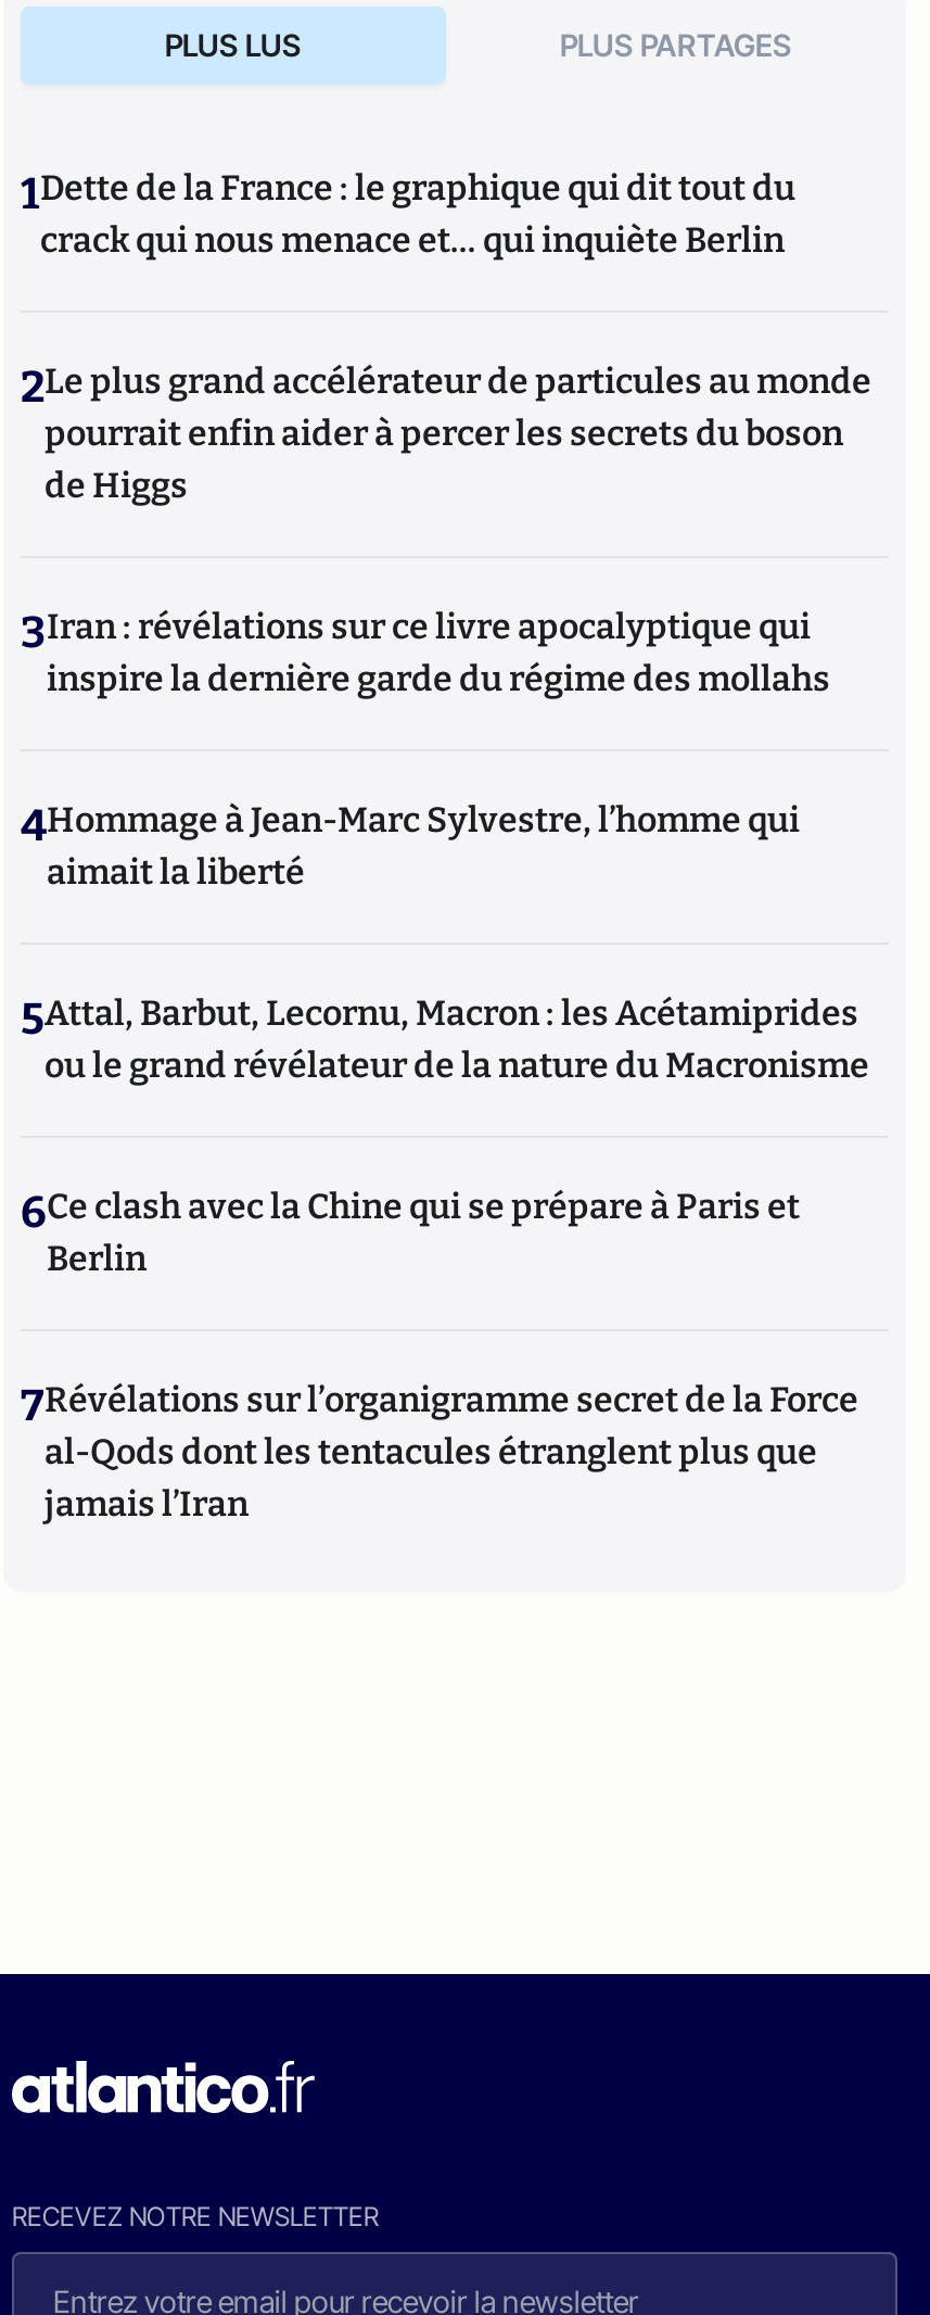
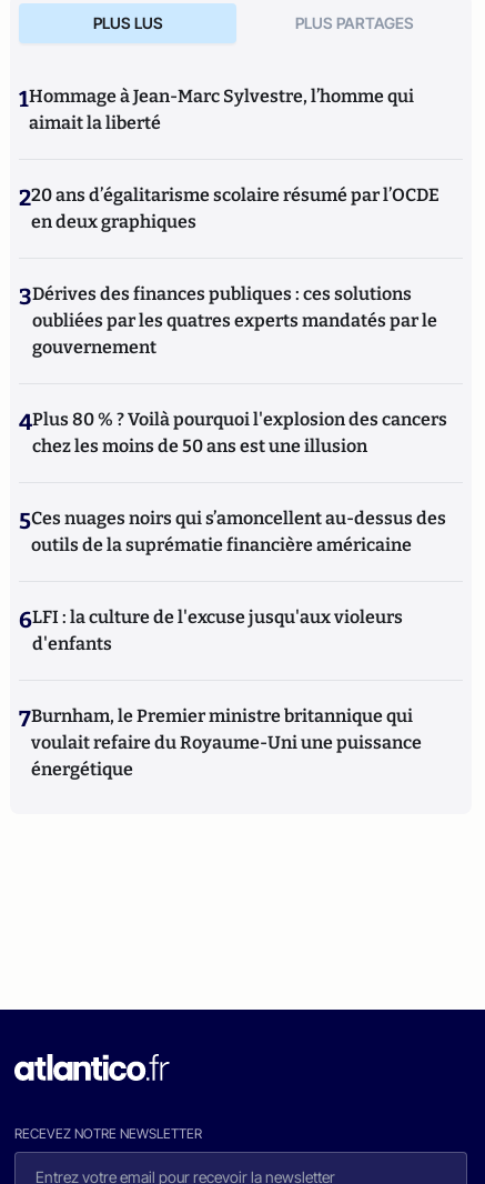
- 1Dette de la France : le graphique qui dit tout du
- crack qui nous menace et… qui inquiète Berlin
- 2Le plus grand accélérateur de particules au monde
- pourrait enfin aider à percer les secrets du boson
- de Higgs
- 3Iran : révélations sur ce livre apocalyptique qui
- inspire la dernière garde du régime des mollahs
- 4Hommage à Jean-Marc Sylvestre, l’homme qui
+ 1Hommage à Jean-Marc Sylvestre, l’homme qui

moved up: aimait la liberté

- 5Attal, Barbut, Lecornu, Macron : les Acétamiprides
- ou le grand révélateur de la nature du Macronisme
- 6Ce clash avec la Chine qui se prépare à Paris et
- Berlin
- 7Révélations sur l’organigramme secret de la Force
- al-Qods dont les tentacules étranglent plus que
- jamais l’Iran
+ 220 ans d’égalitarisme scolaire résumé par l’OCDE
+ en deux graphiques
+ 3Dérives des finances publiques : ces solutions
+ oubliées par les quatres experts mandatés par le
+ gouvernement
+ 4Plus 80 % ? Voilà pourquoi l'explosion des cancers
+ chez les moins de 50 ans est une illusion
+ 5Ces nuages noirs qui s’amoncellent au-dessus des
+ outils de la suprématie financière américaine
+ 6LFI : la culture de l'excuse jusqu'aux violeurs
+ d'enfants
+ 7Burnham, le Premier ministre britannique qui
+ voulait refaire du Royaume-Uni une puissance
+ énergétique
